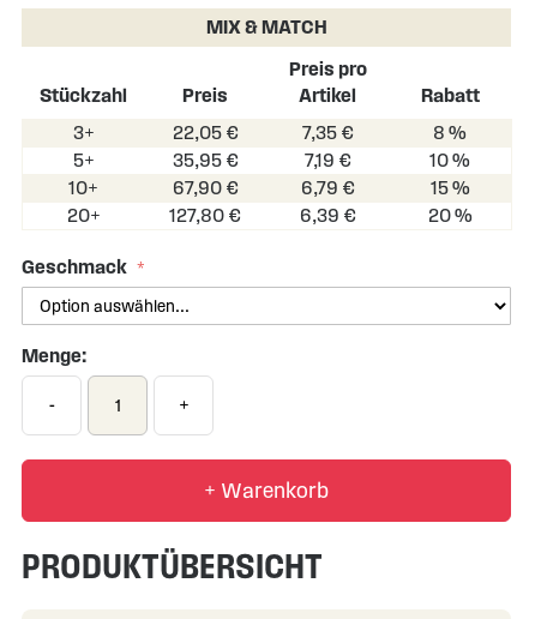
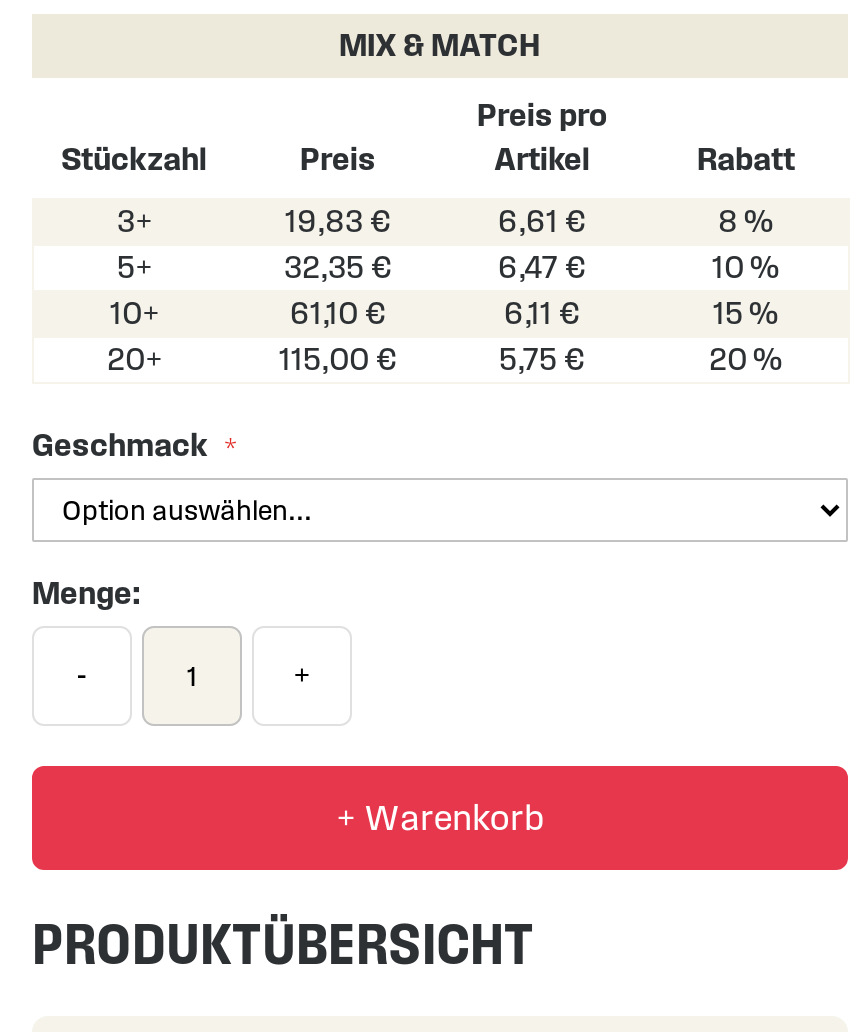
- 22,05 €
+ 19,83 €

- 7,35 €
+ 6,61 €

- 35,95 €
+ 32,35 €

- 7,19 €
+ 6,47 €

- 67,90 €
+ 61,10 €

- 6,79 €
+ 6,11 €

- 127,80 €
+ 115,00 €

- 6,39 €
+ 5,75 €
